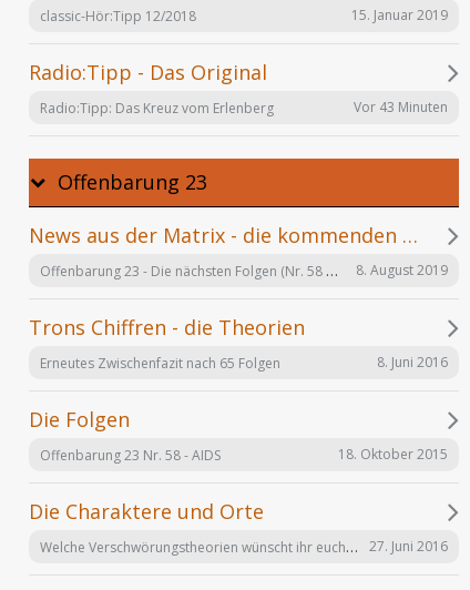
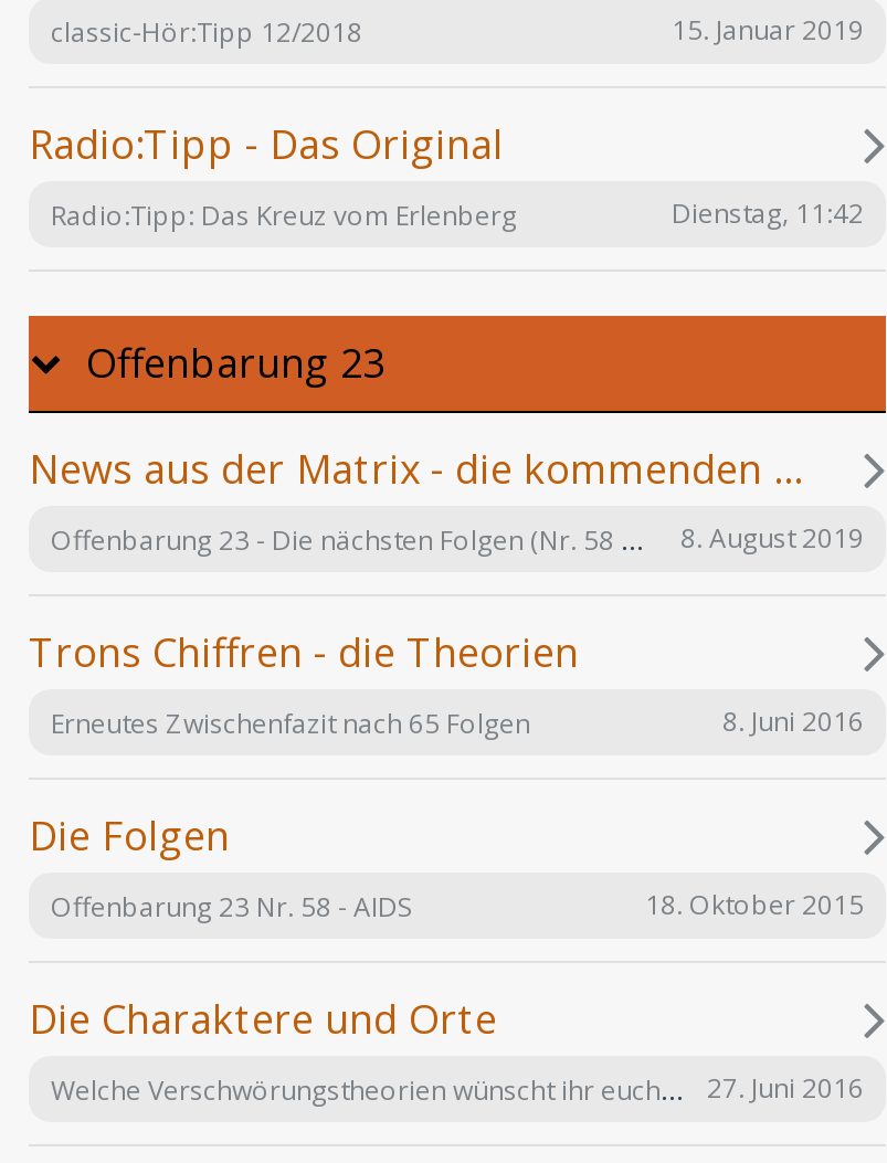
- Vor 43 Minuten
+ Dienstag, 11:42
